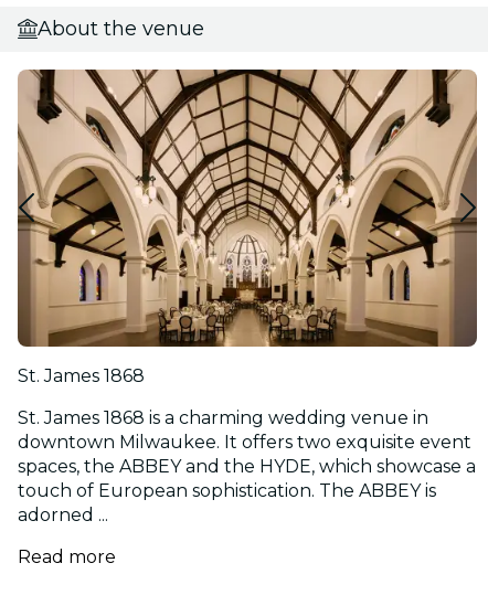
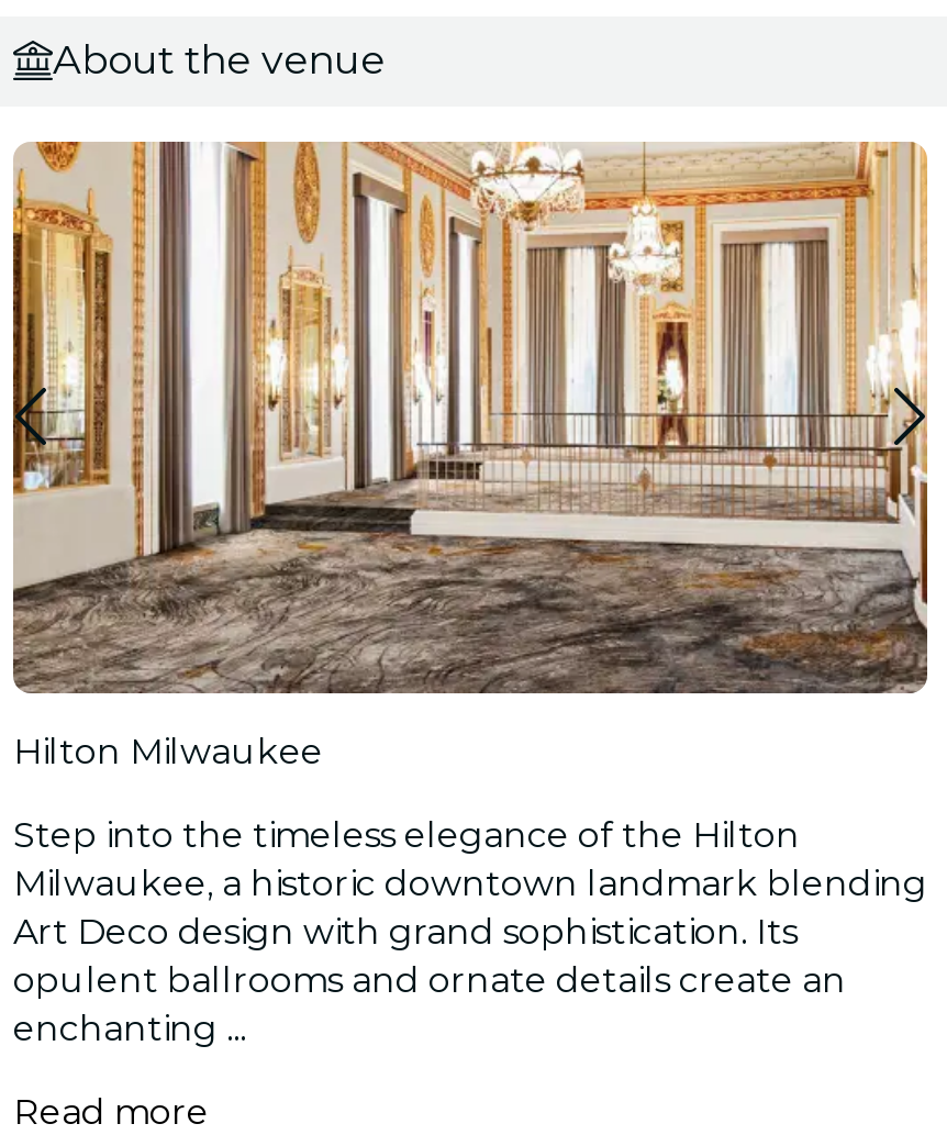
- [image]
- St. James 1868
+ [image]
+ Hilton Milwaukee

- St. James 1868 is a charming wedding venue in
- downtown Milwaukee. It offers two exquisite event
- spaces, the ABBEY and the HYDE, which showcase a
- touch of European sophistication. The ABBEY is
- adorned ...
+ Step into the timeless elegance of the Hilton
+ Milwaukee, a historic downtown landmark blending
+ Art Deco design with grand sophistication. Its
+ opulent ballrooms and ornate details create an
+ enchanting ...
